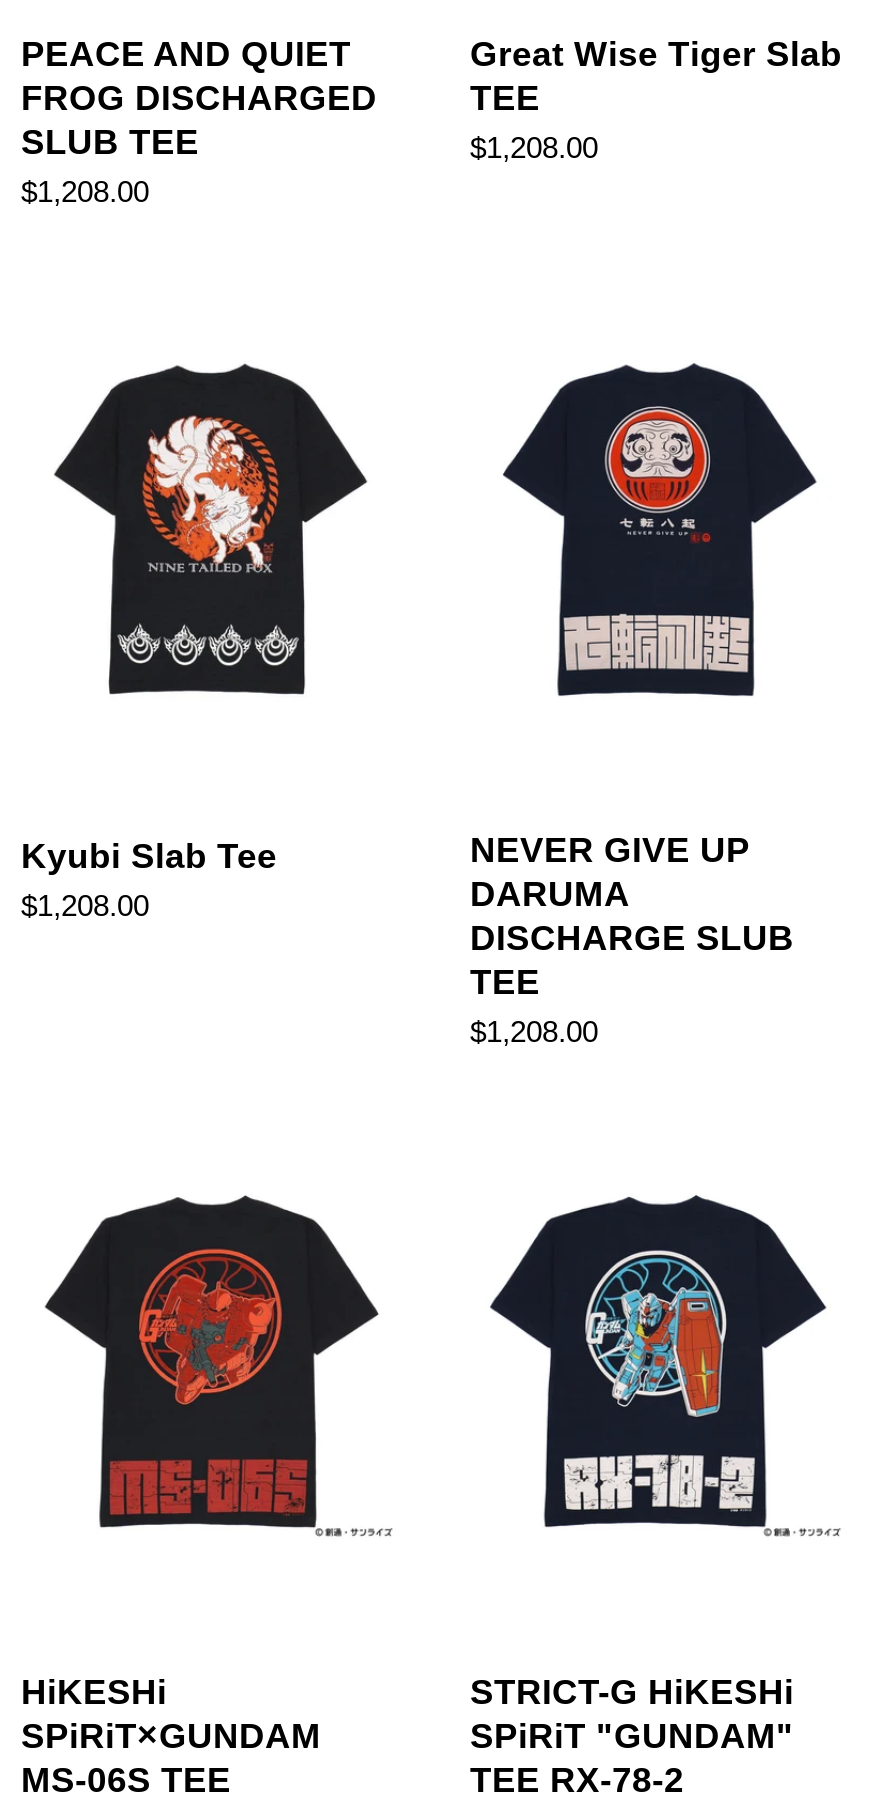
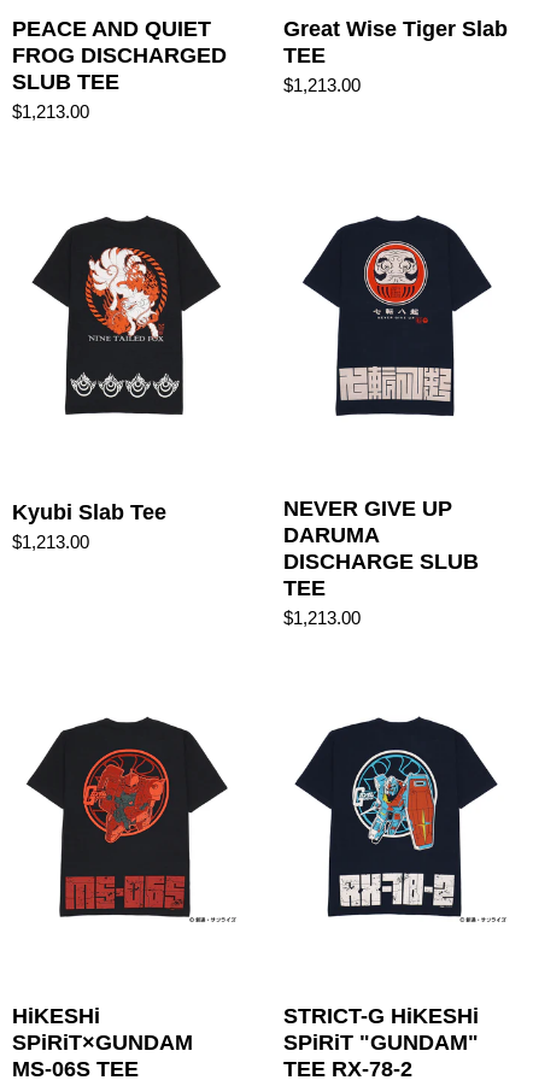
- $1,208.00
+ $1,213.00

- $1,208.00
+ $1,213.00

- $1,208.00
+ $1,213.00

- $1,208.00
+ $1,213.00
